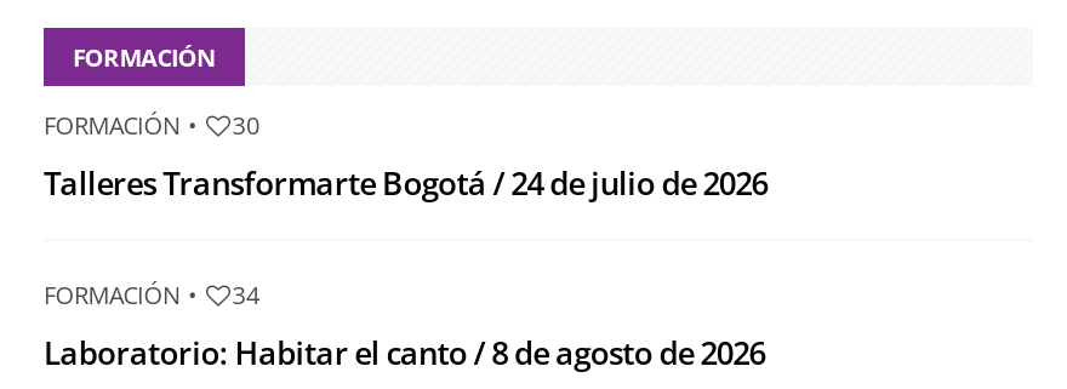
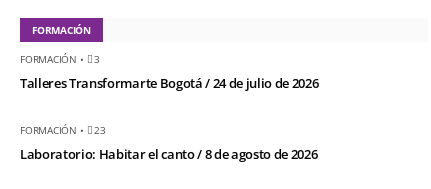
- FORMACIÓN •
- 30
+ FORMACIÓN • 3

- FORMACIÓN •
- 34
+ FORMACIÓN • 23
